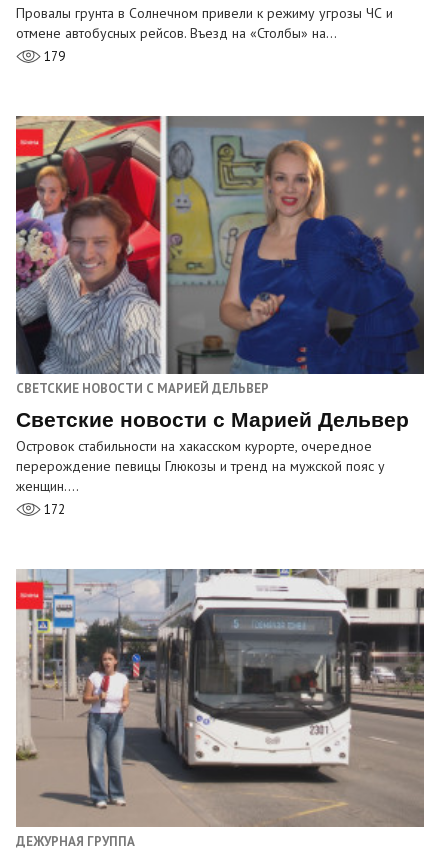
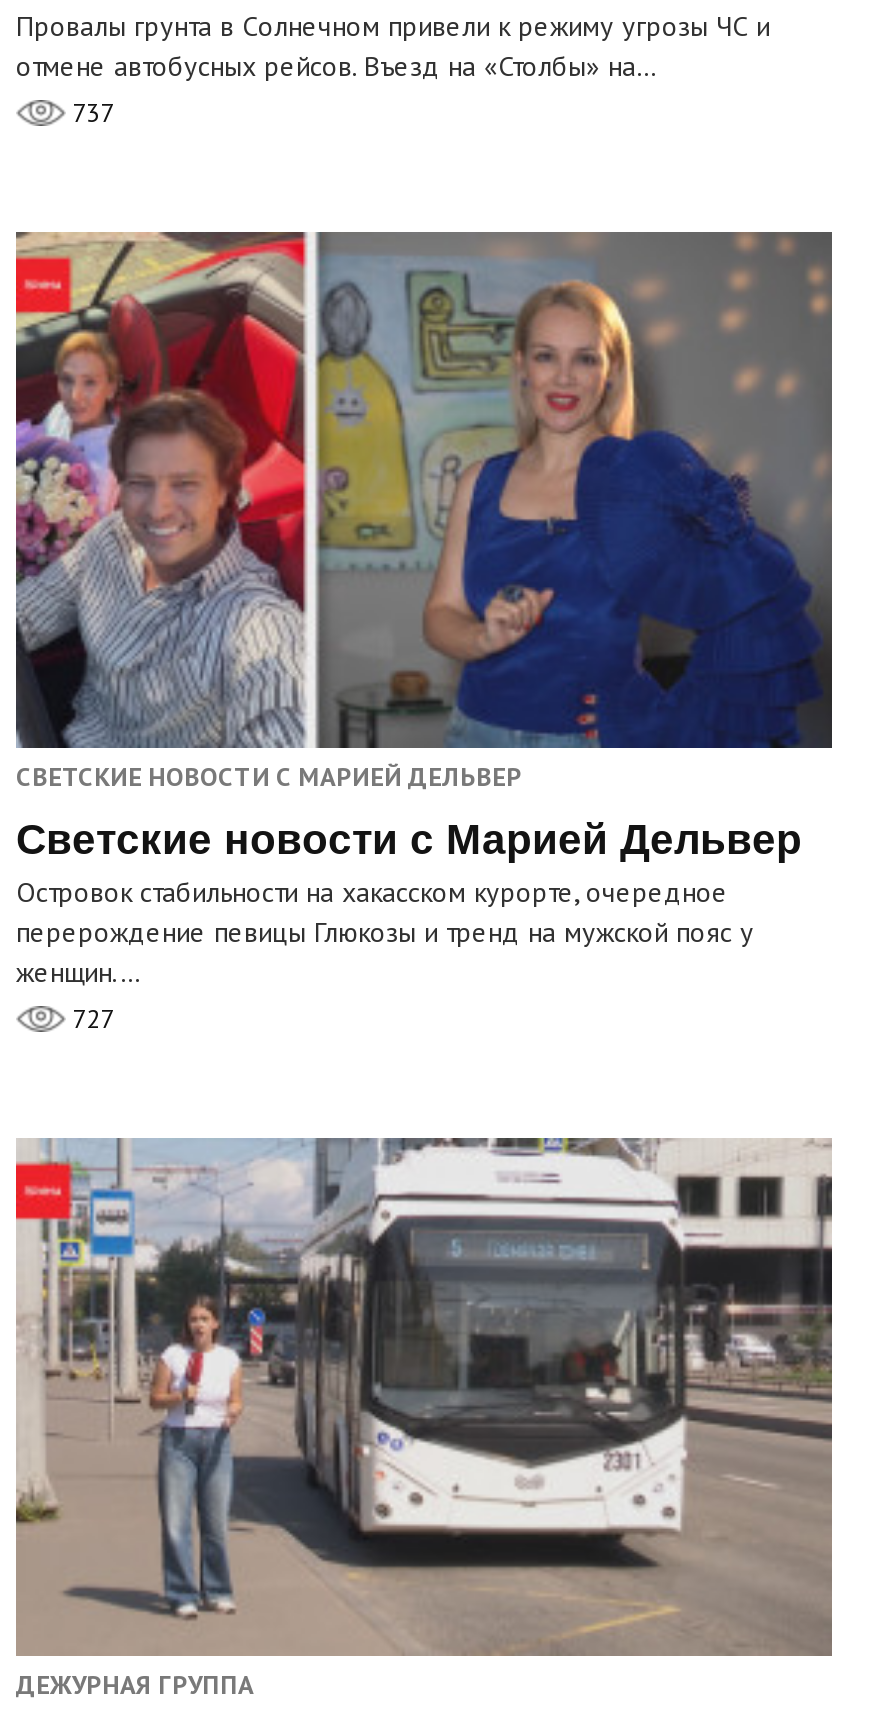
- 179
+ 737

- 172
+ 727
